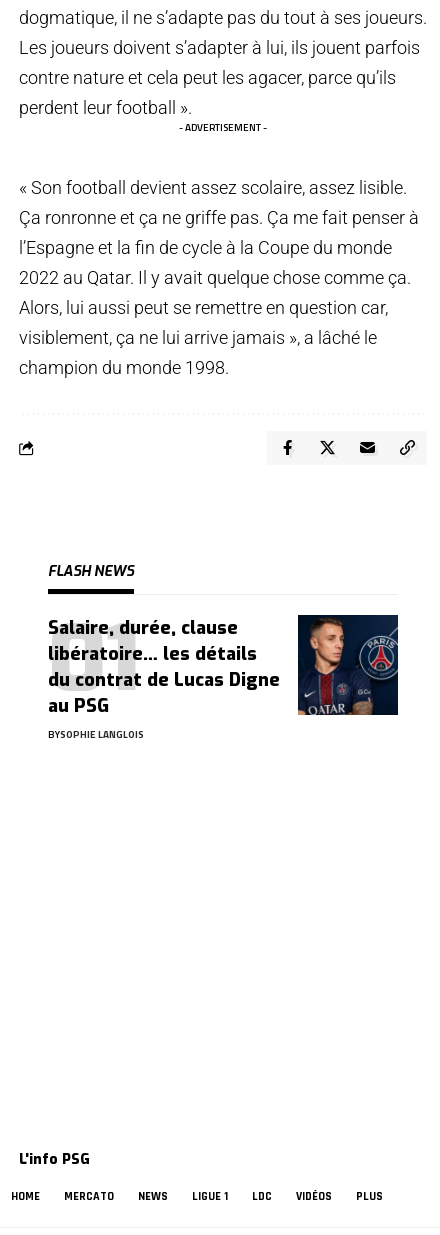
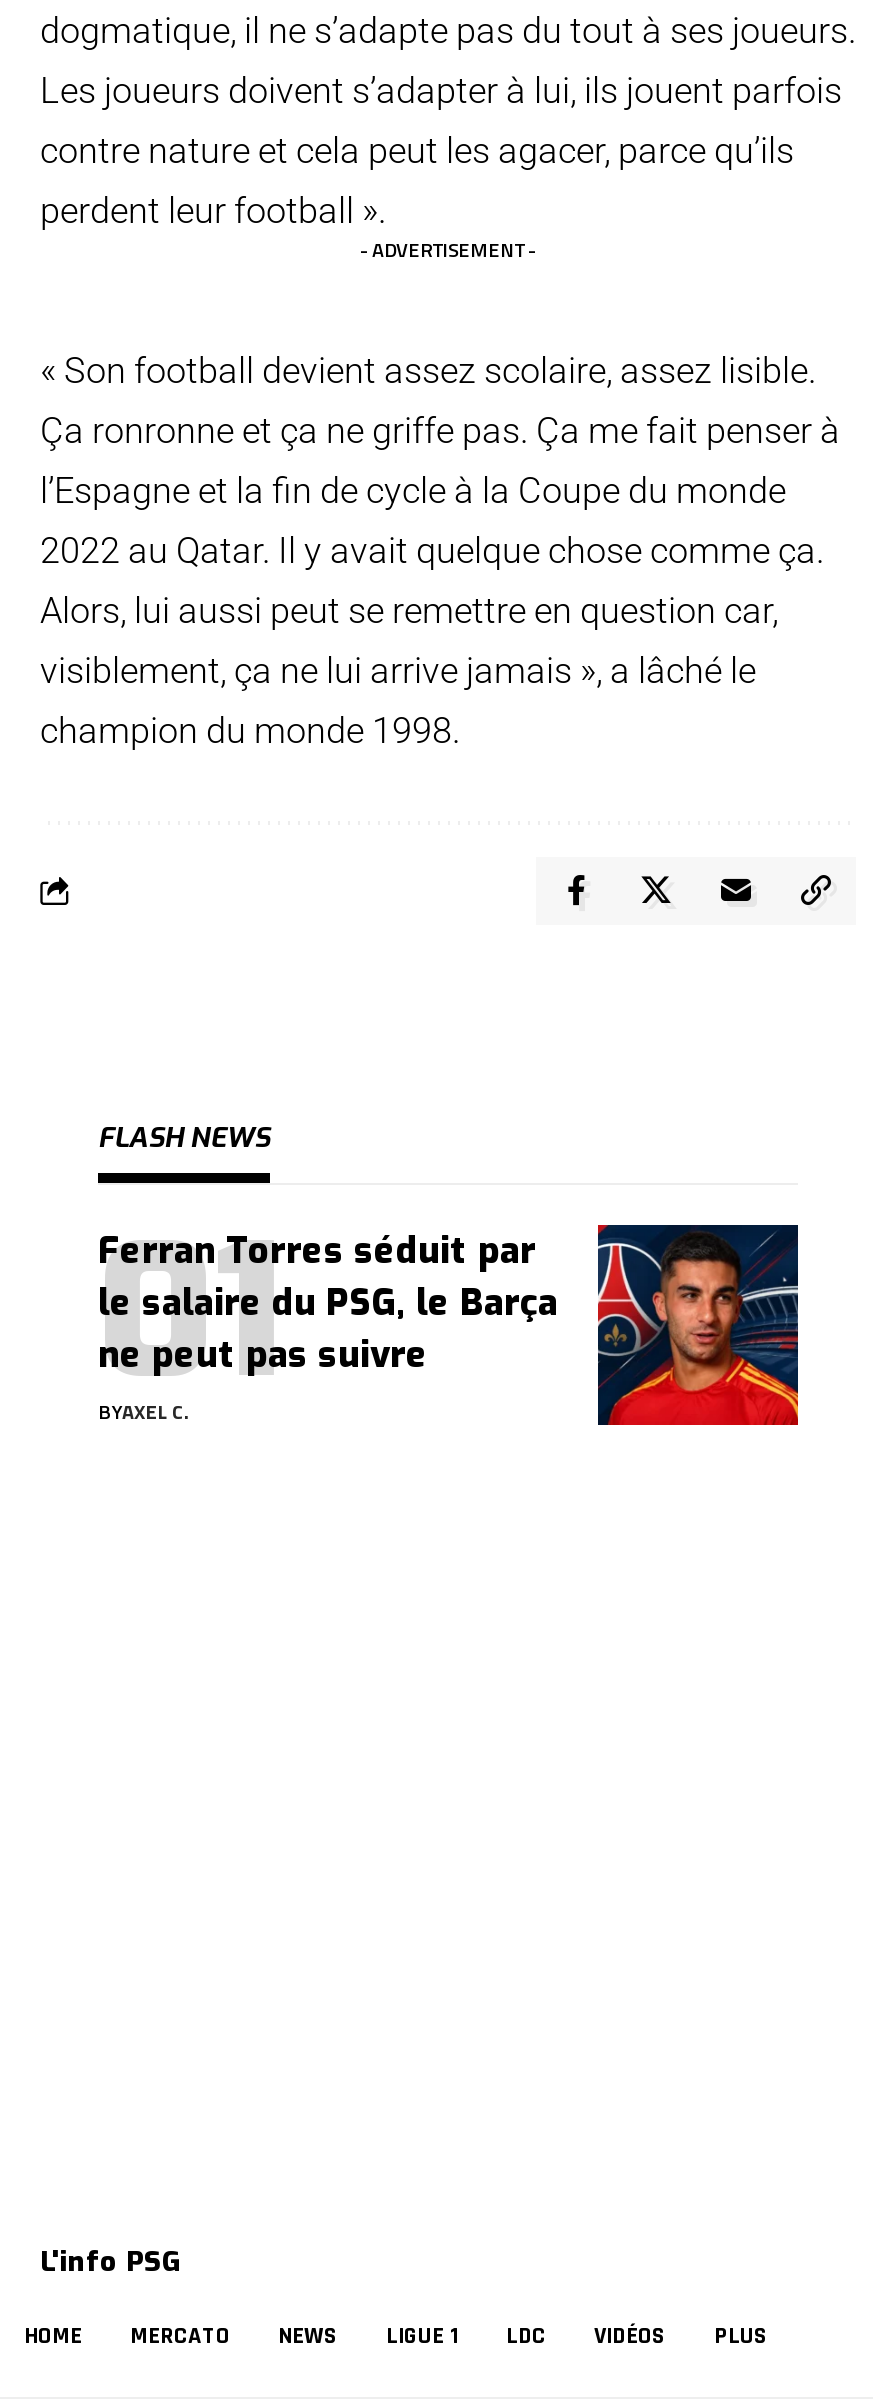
- [image]
- Salaire, durée, clause
- libératoire… les détails
- du contrat de Lucas Digne
- au PSG
- BYSOPHIE LANGLOIS
+ [image]
+ Ferran Torres séduit par
+ le salaire du PSG, le Barça
+ ne peut pas suivre
+ BYAXEL C.
